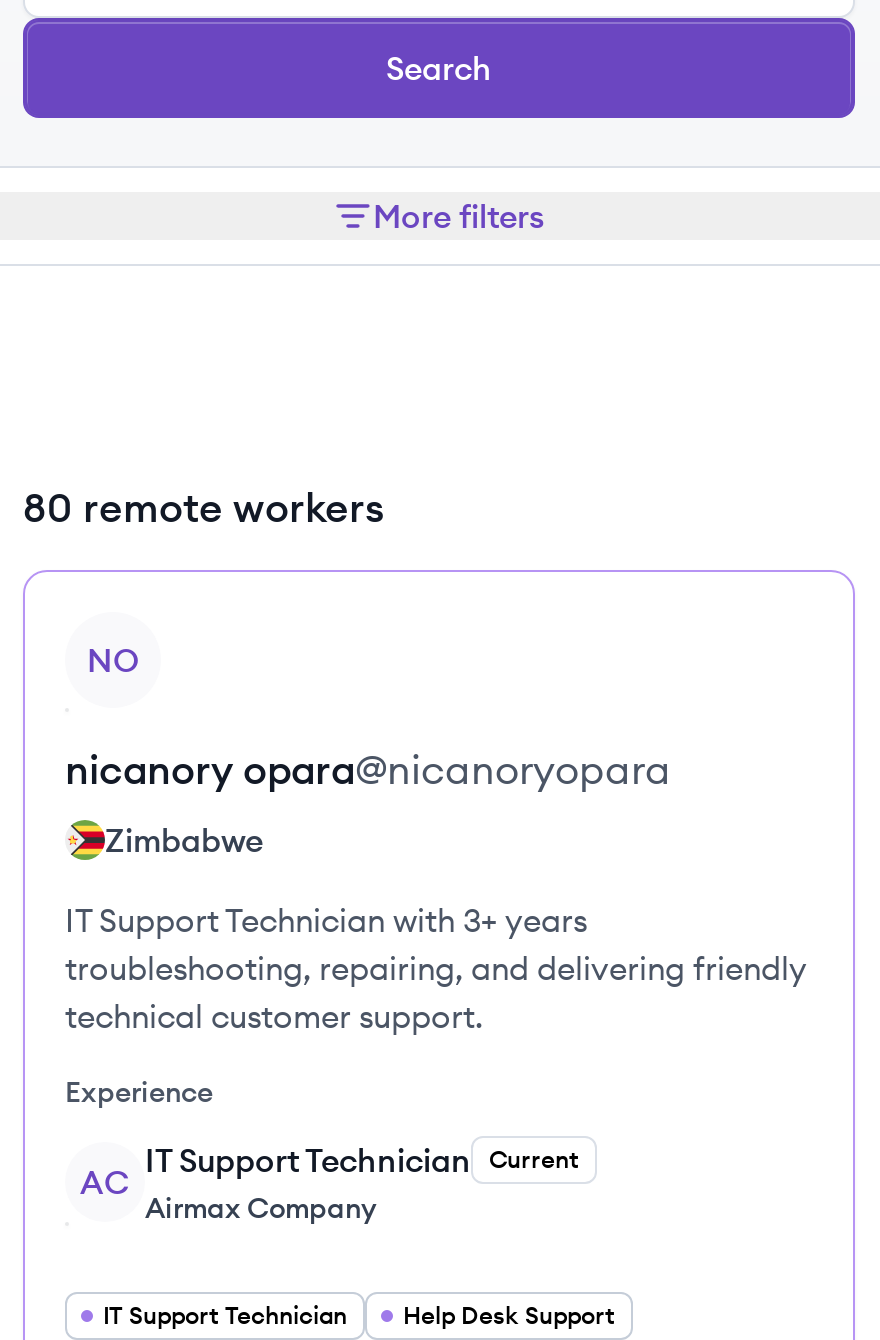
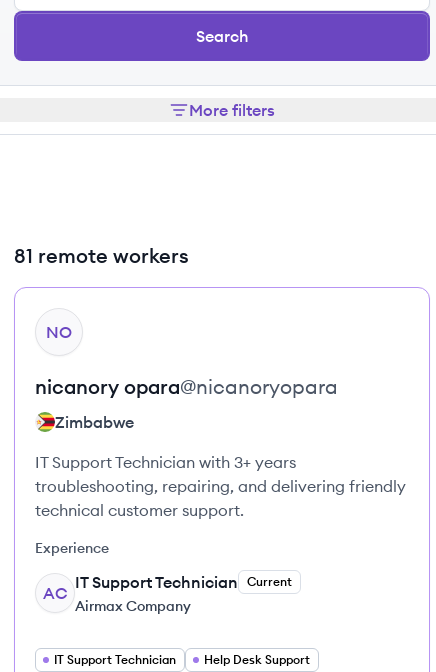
- 80 remote workers
+ 81 remote workers
